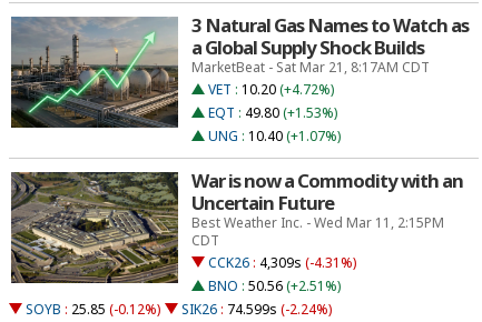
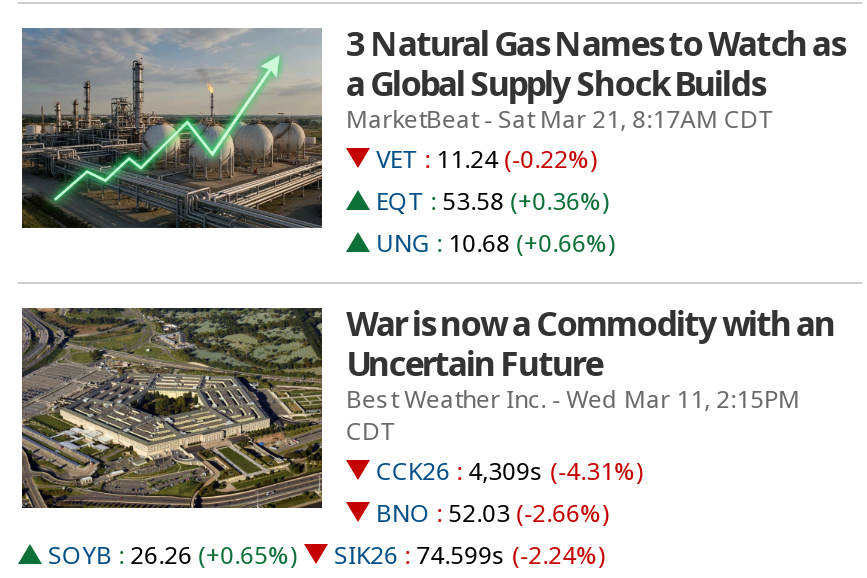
- VET : 10.20 (+4.72%)
+ VET : 11.24 (-0.22%)

- EQT : 49.80 (+1.53%)
+ EQT : 53.58 (+0.36%)

- UNG : 10.40 (+1.07%)
+ UNG : 10.68 (+0.66%)

- BNO : 50.56 (+2.51%)
+ BNO : 52.03 (-2.66%)

- SOYB : 25.85 (-0.12%) SIK26 : 74.599s (-2.24%)
+ SOYB : 26.26 (+0.65%) SIK26 : 74.599s (-2.24%)
